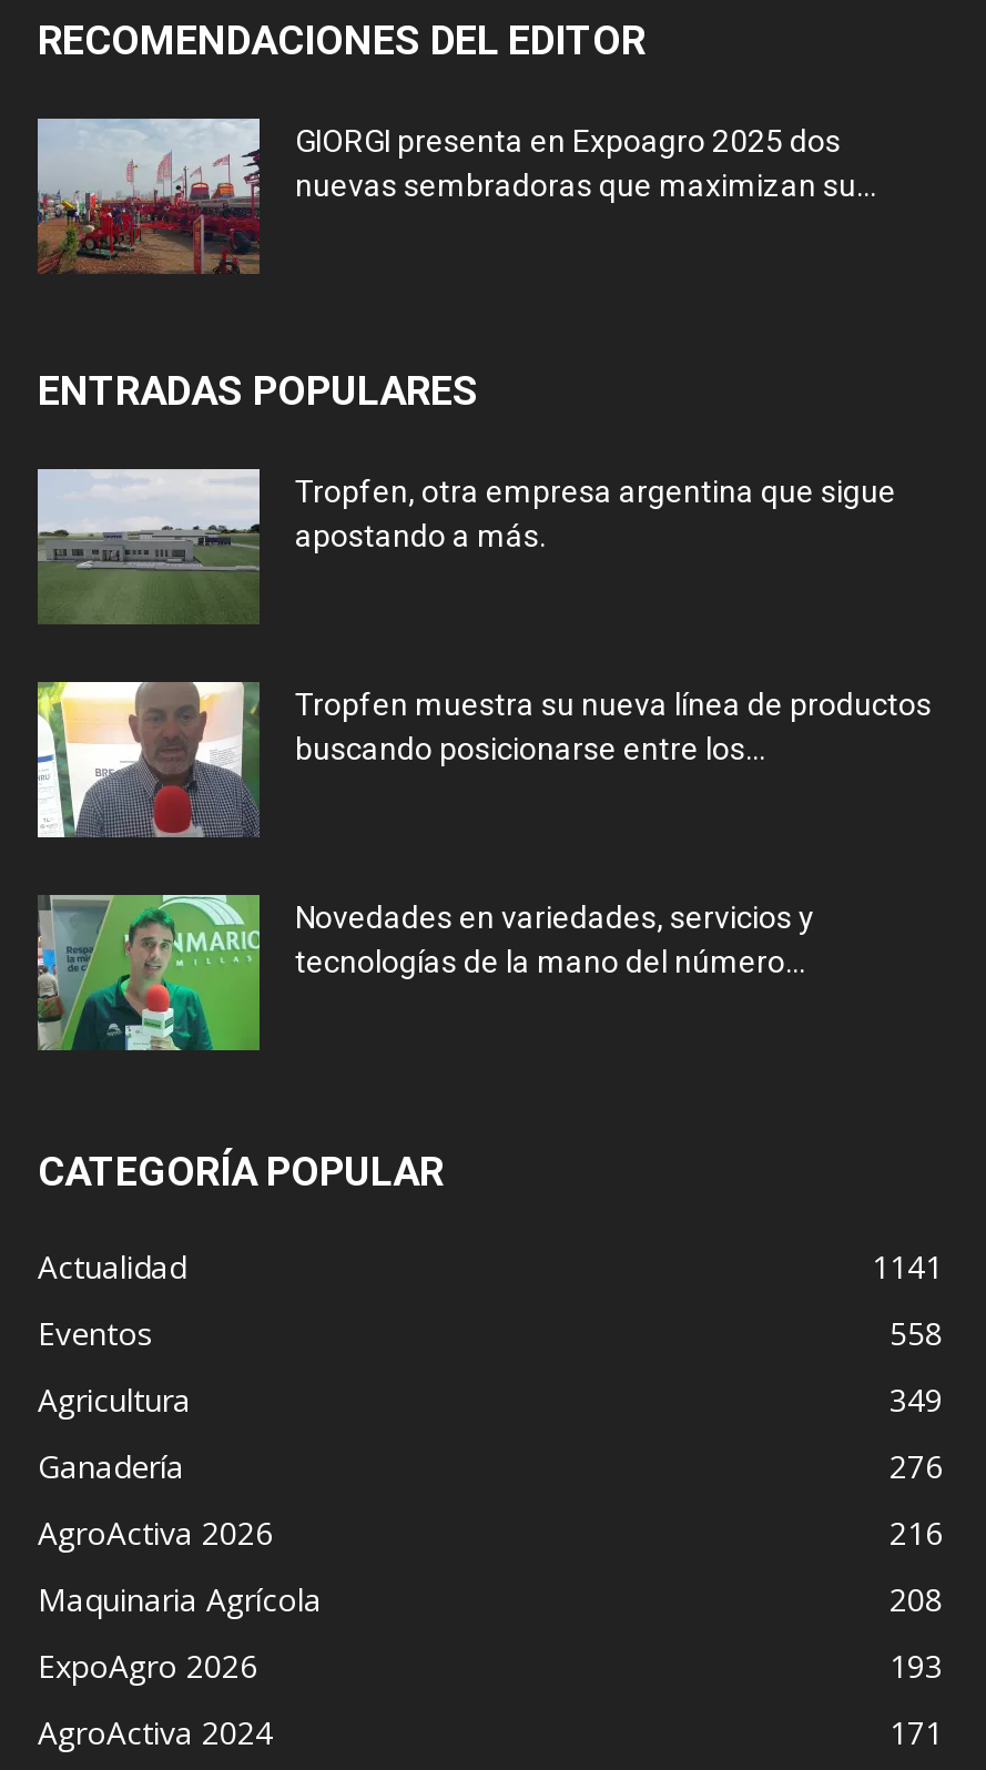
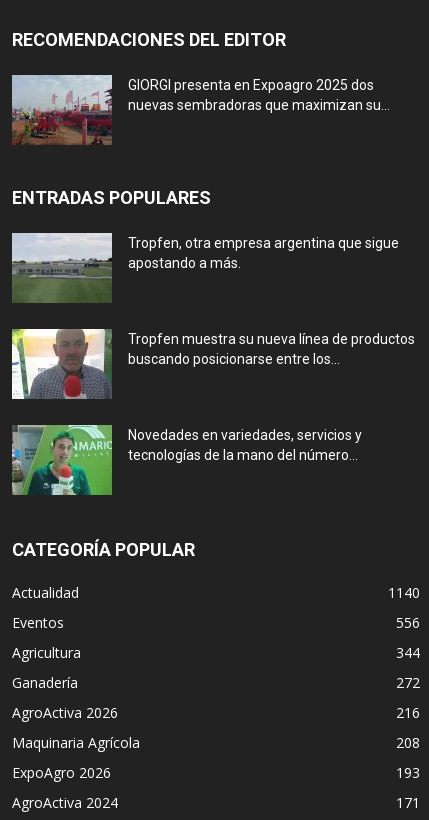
- 1141
+ 1140

- 558
+ 556

- 349
+ 344

- 276
+ 272
